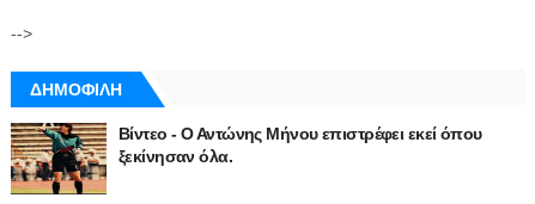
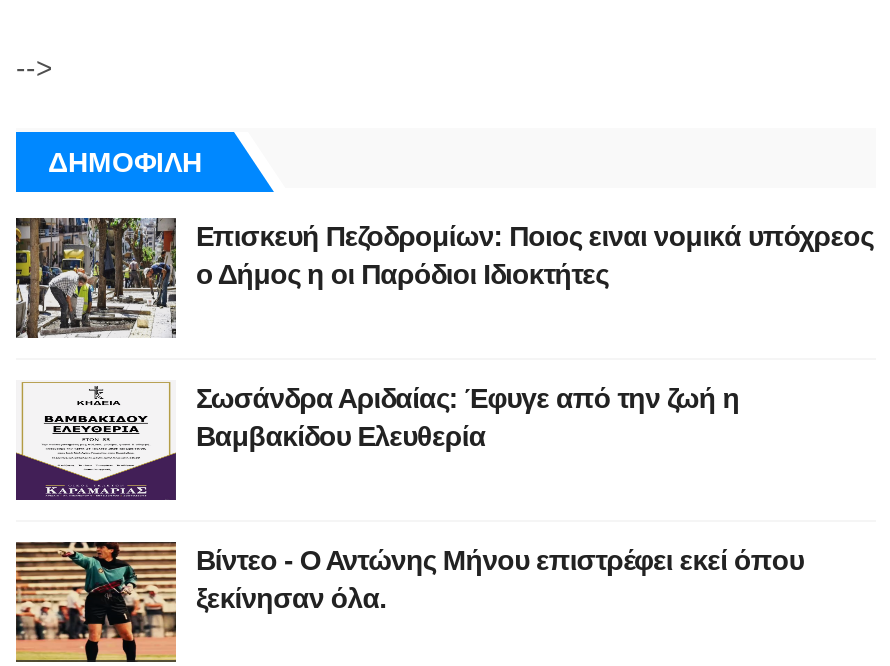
+ [image]
+ Επισκευή Πεζοδρομίων: Ποιος ειναι νομικά υπόχρεος
+ ο Δήμος η οι Παρόδιοι Ιδιοκτήτες

+ [image]
+ Σωσάνδρα Αριδαίας: Έφυγε από την ζωή η
+ Βαμβακίδου Ελευθερία
